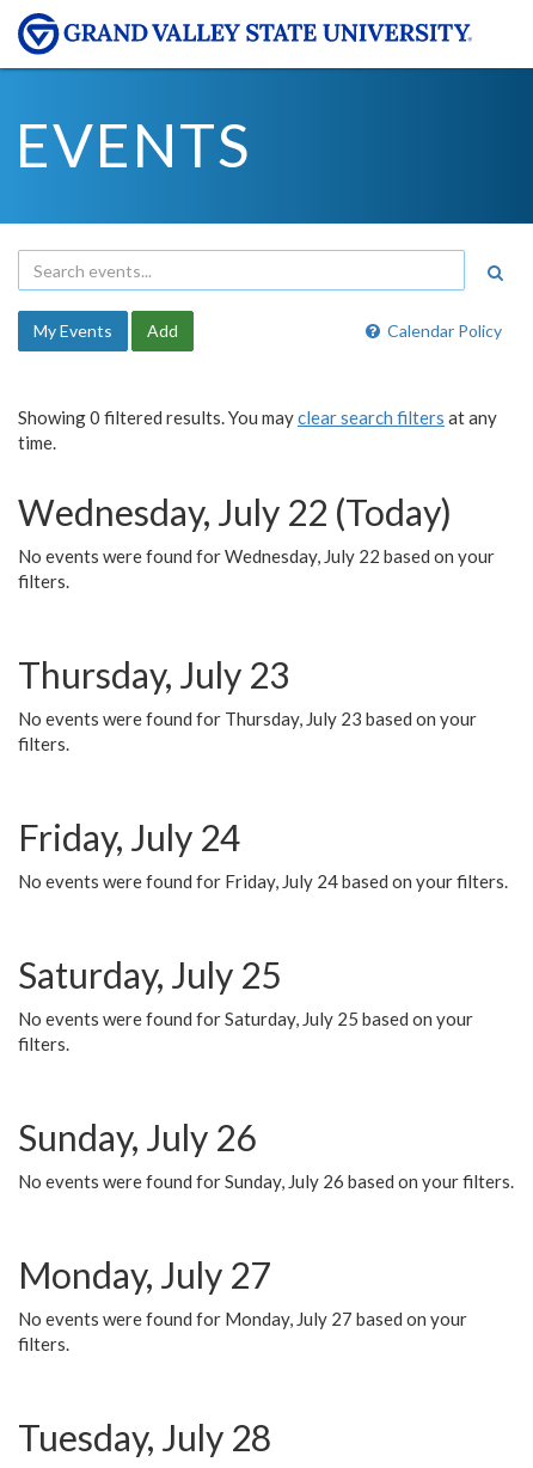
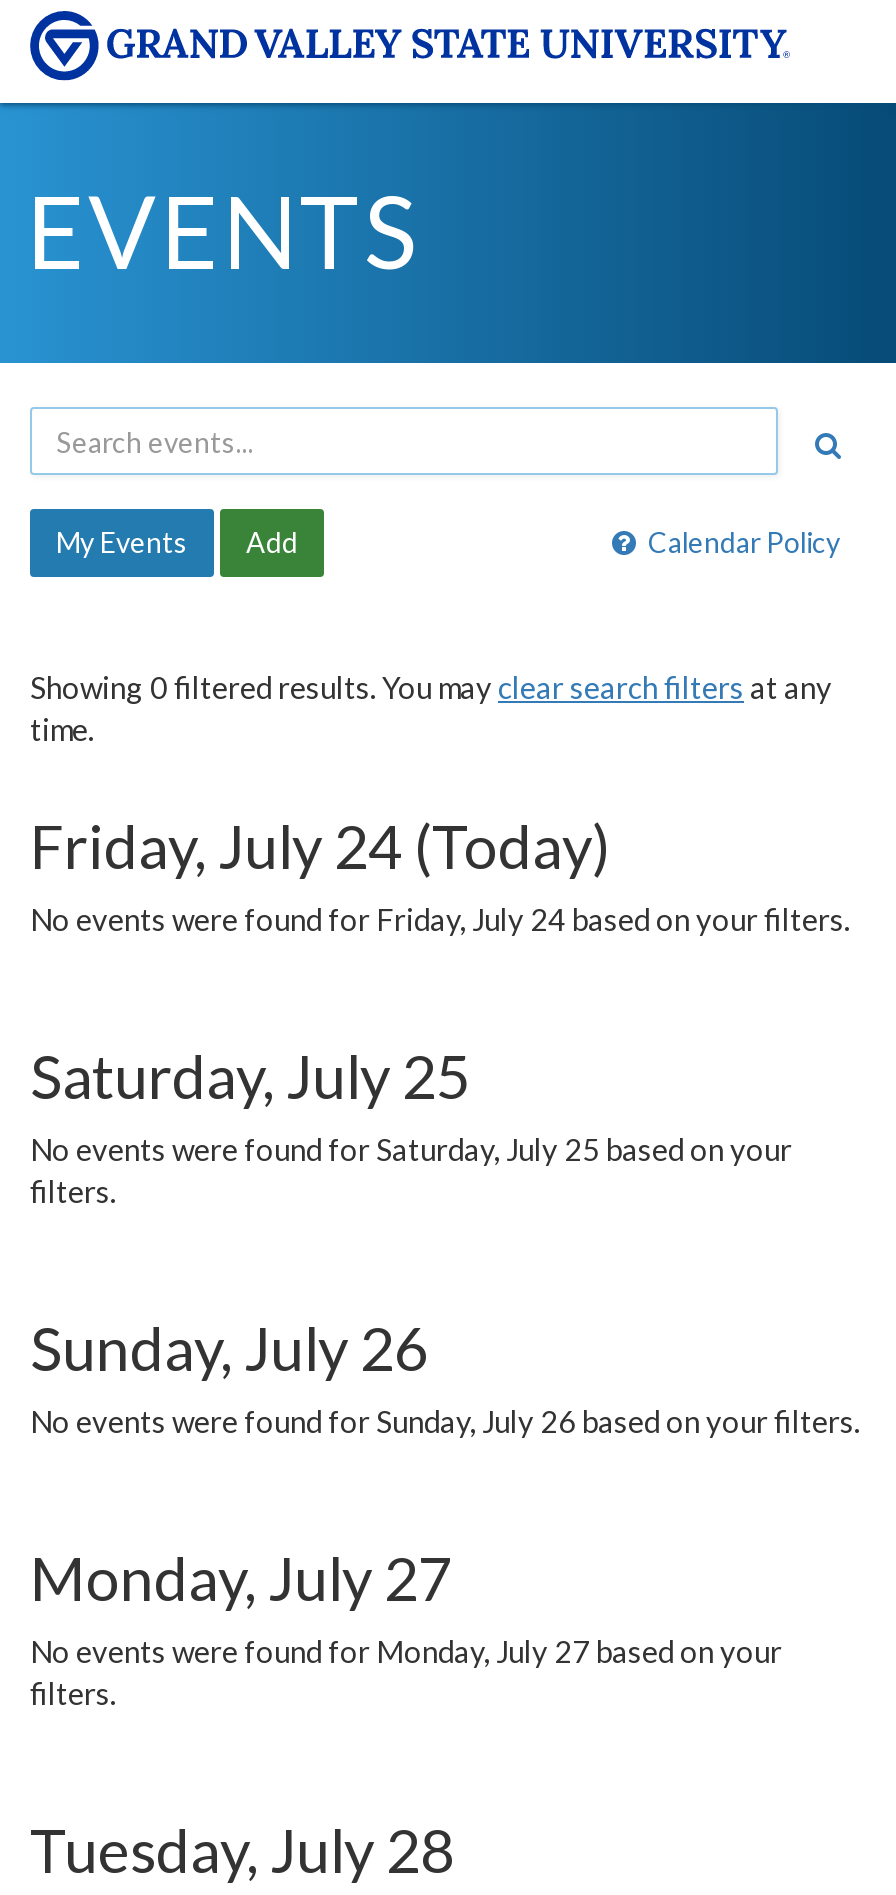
- Wednesday, July 22 (Today)
- No events were found for Wednesday, July 22 based on your
- filters.
- Thursday, July 23
- No events were found for Thursday, July 23 based on your
- filters.
- Friday, July 24
+ Friday, July 24 (Today)
